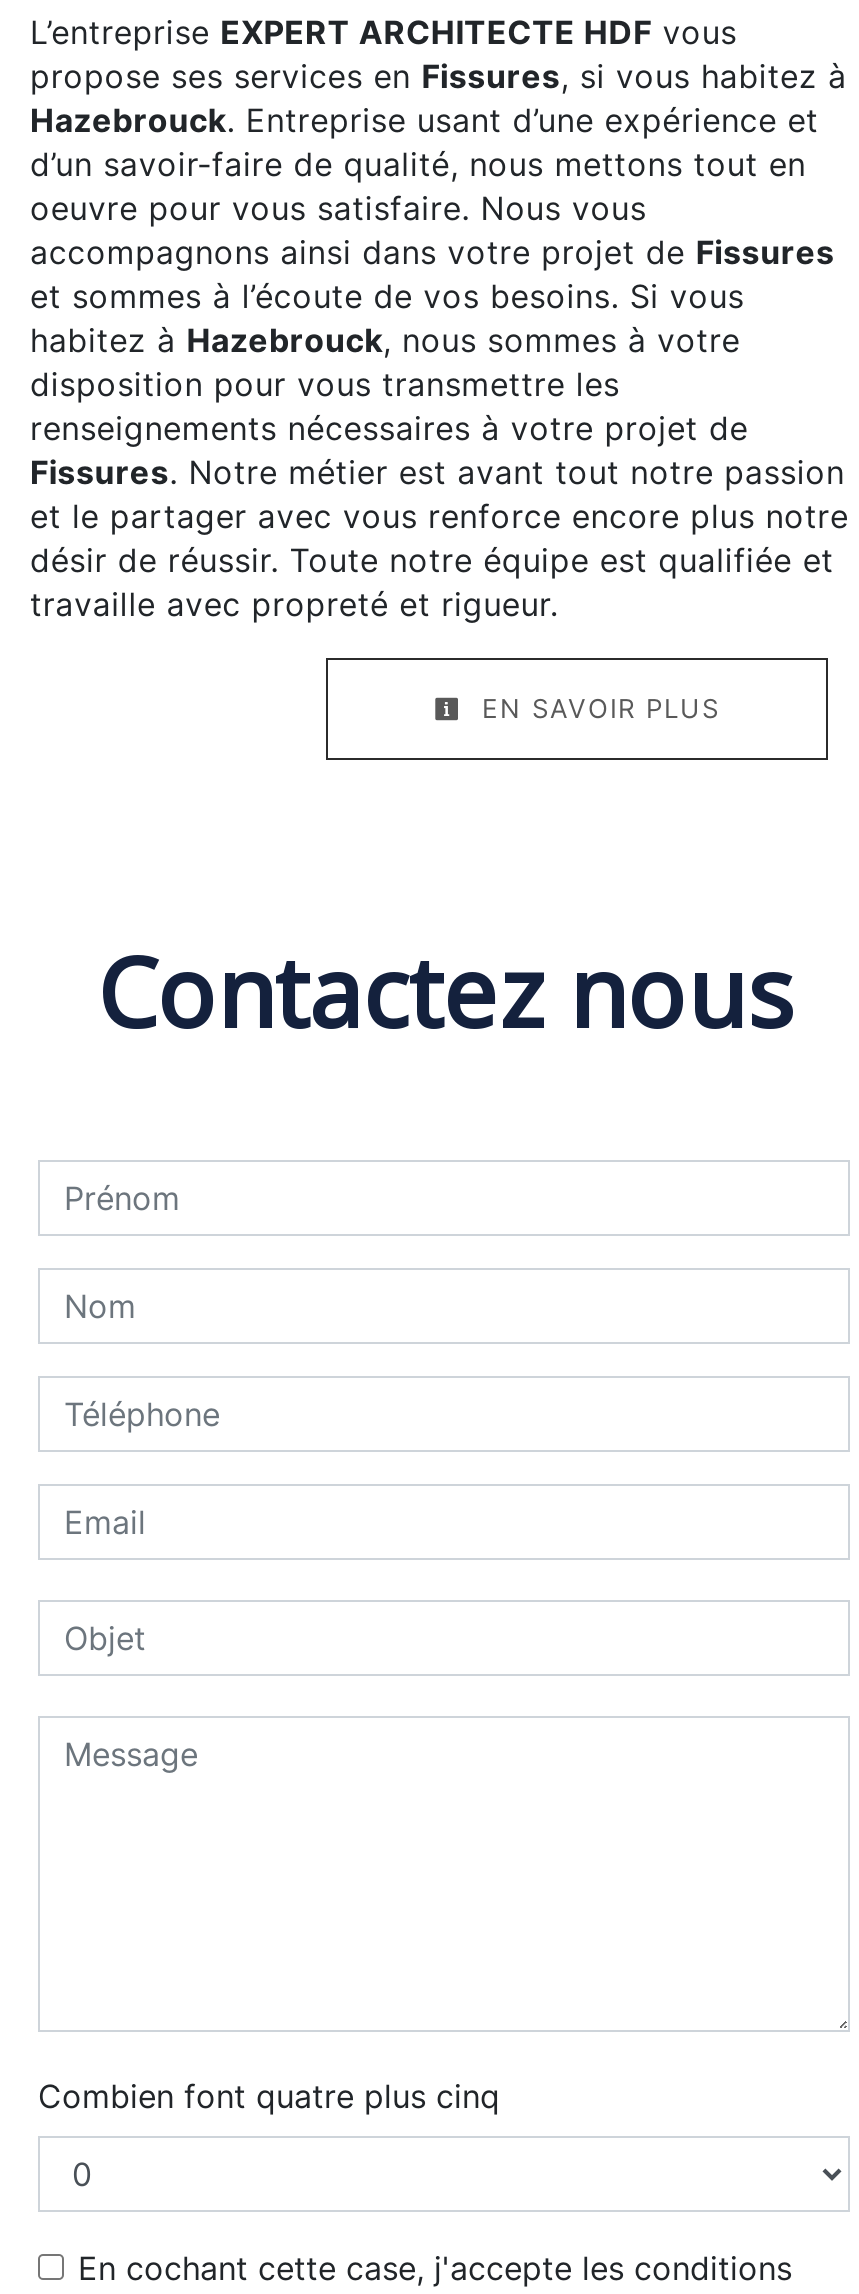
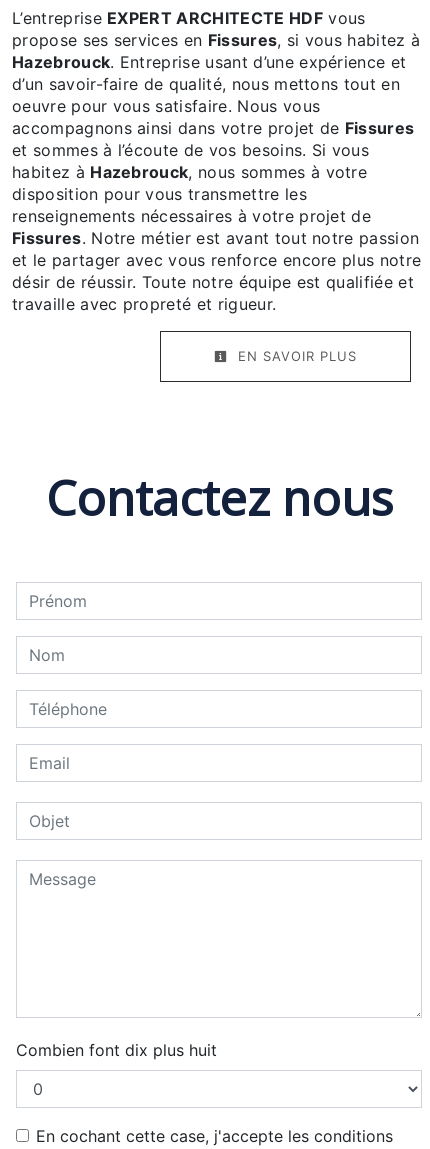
- Combien font quatre plus cinq
+ Combien font dix plus huit
